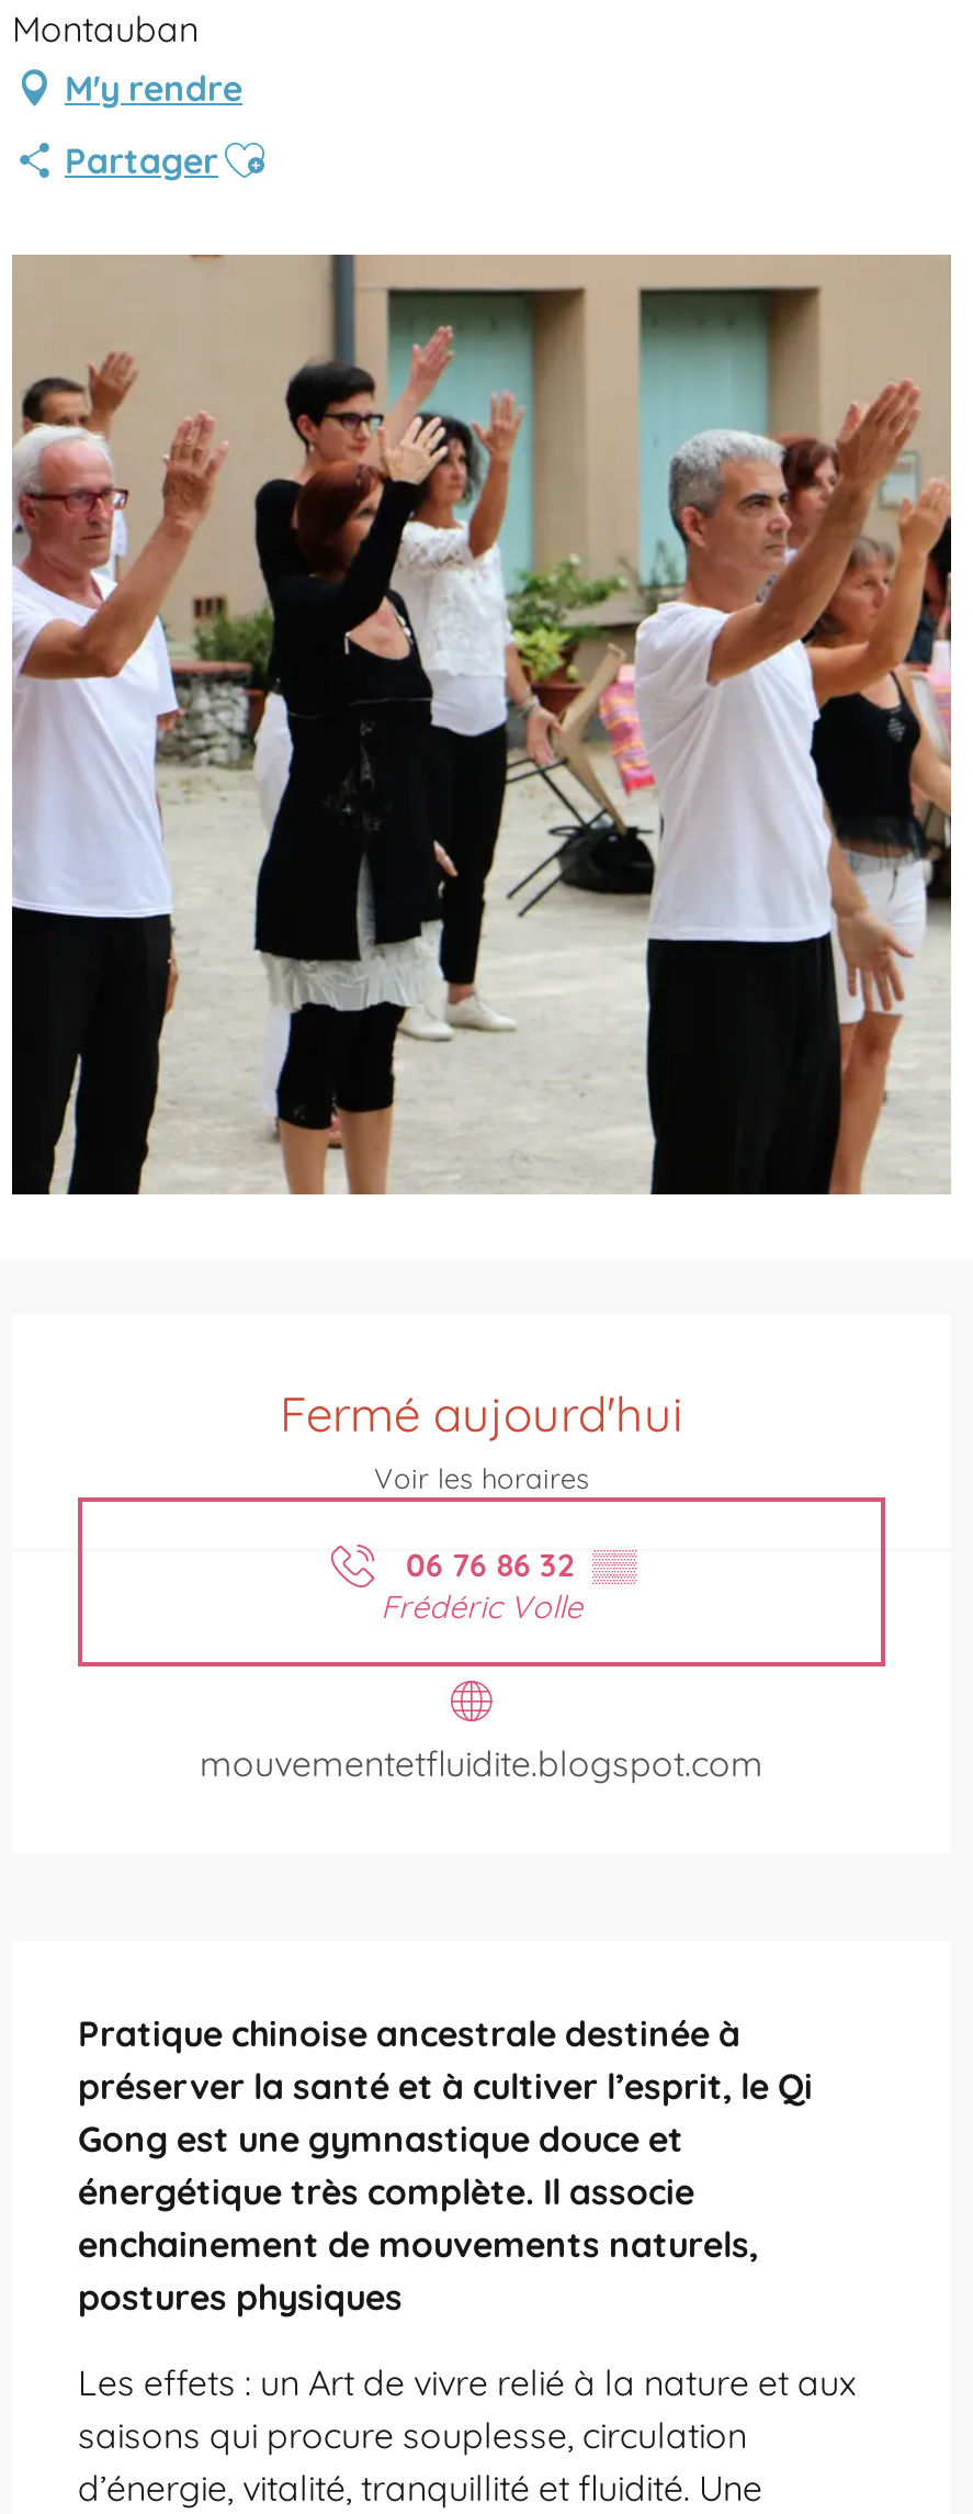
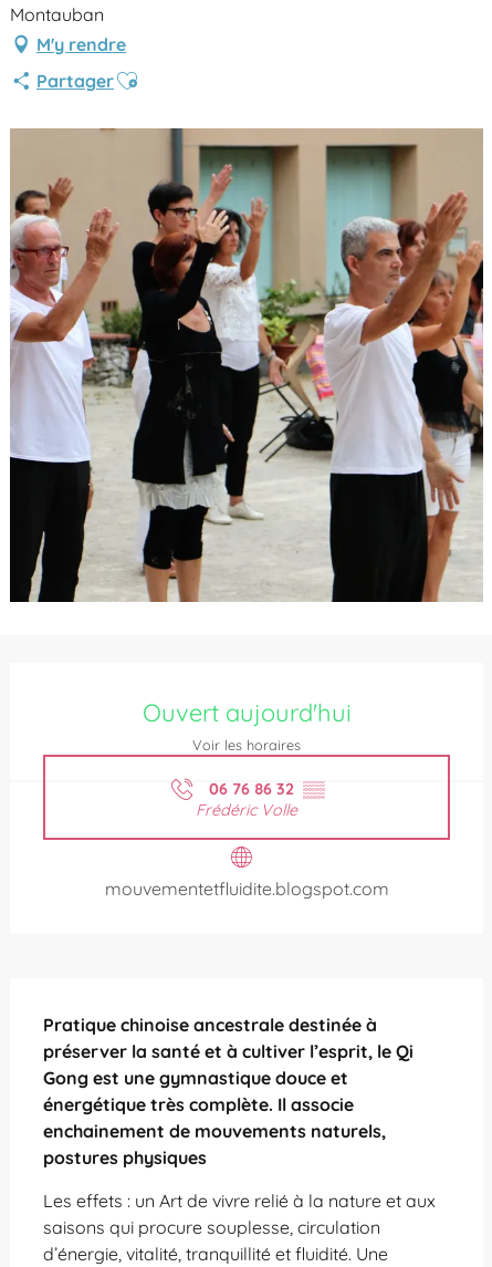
- Fermé aujourd'hui
+ Ouvert aujourd'hui
